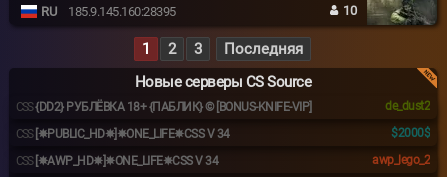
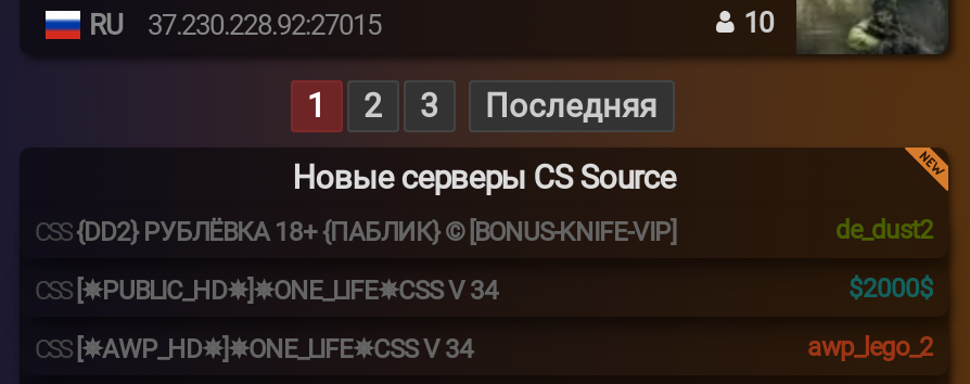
- RU 185.9.145.160:28395
+ RU 37.230.228.92:27015
